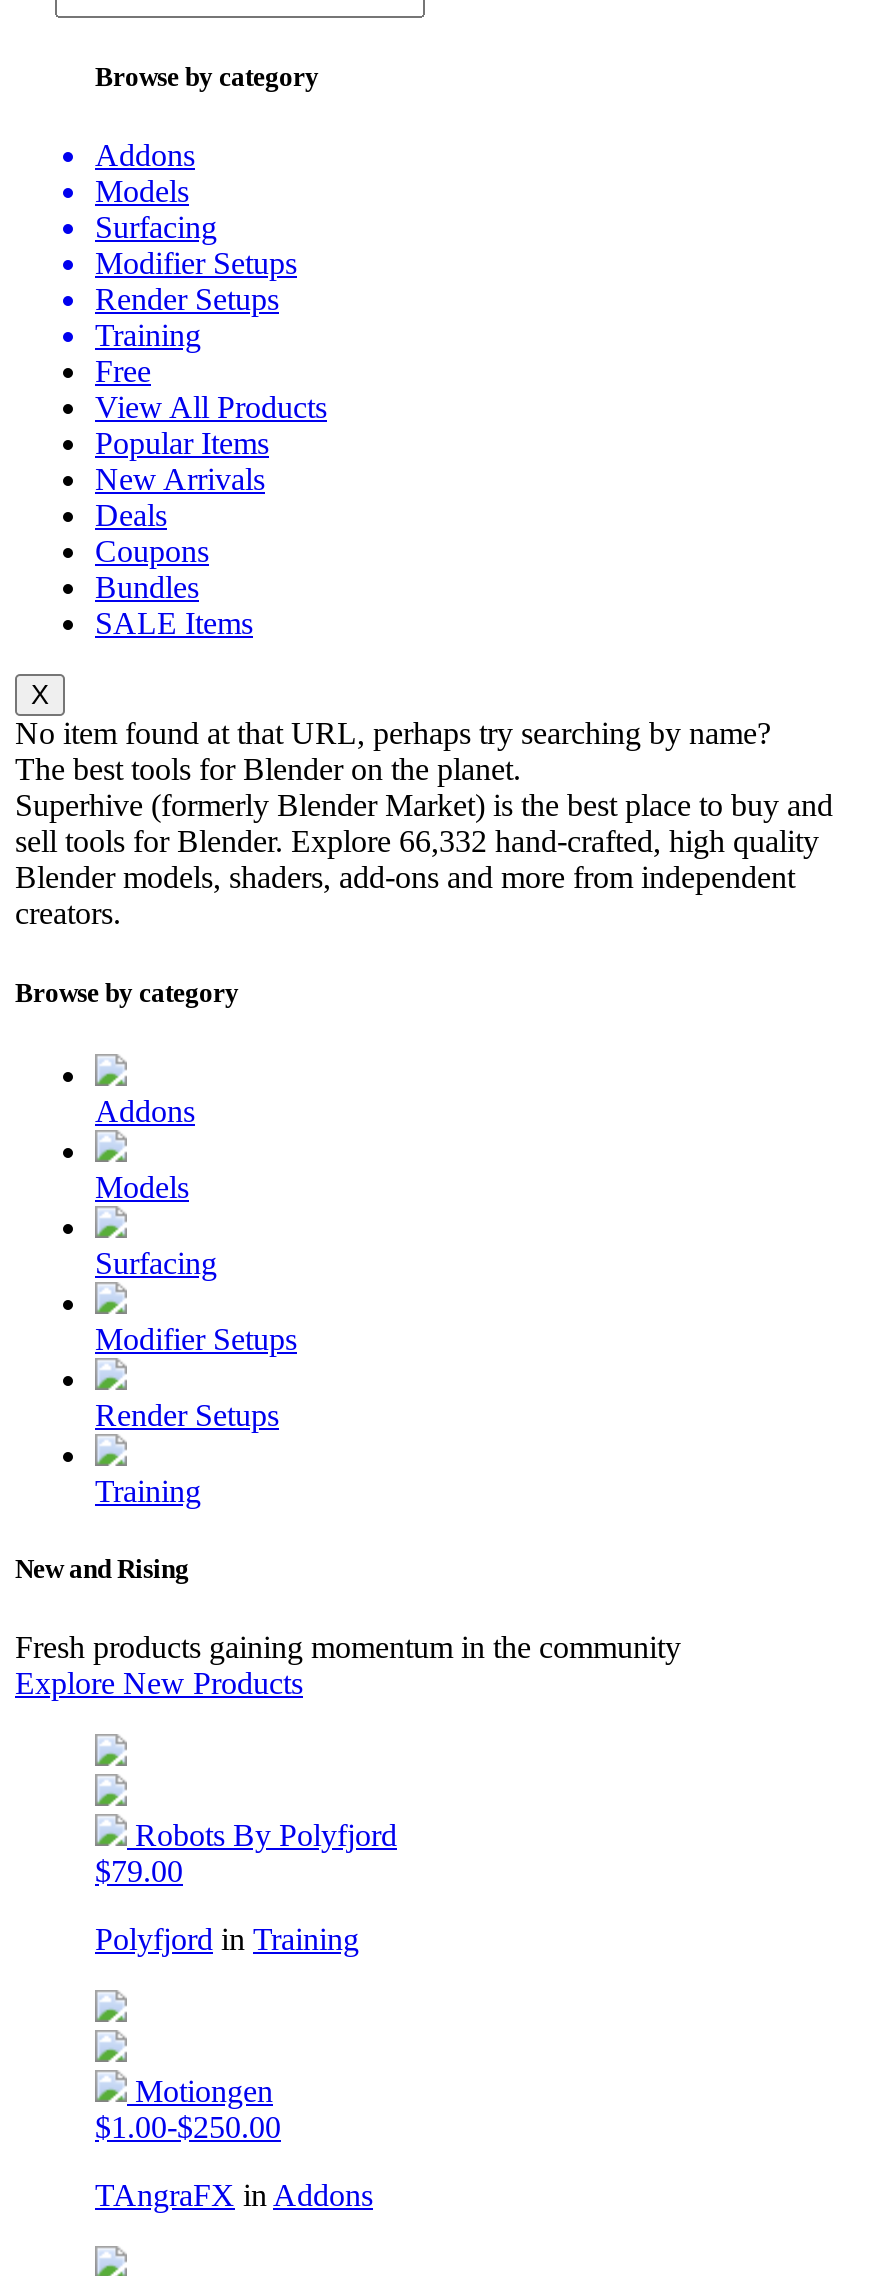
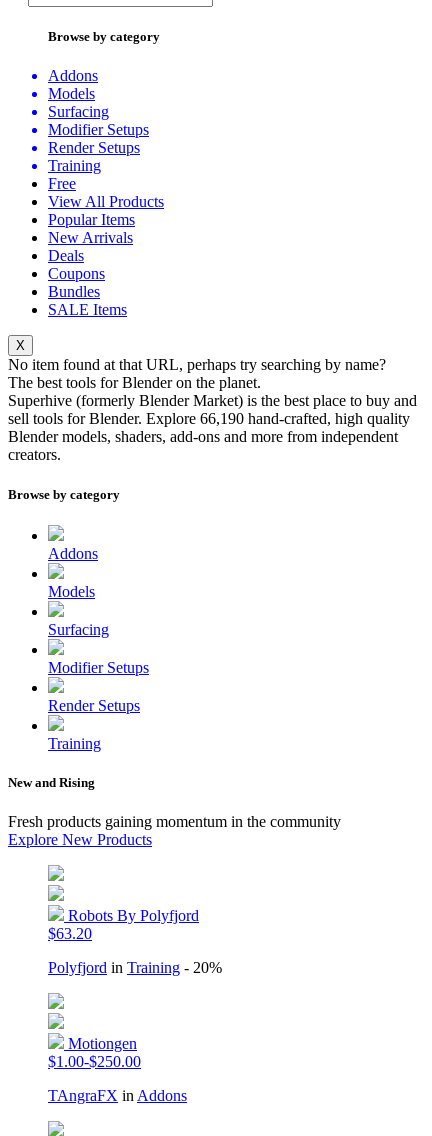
- sell tools for Blender. Explore 66,332 hand-crafted, high quality
+ sell tools for Blender. Explore 66,190 hand-crafted, high quality

- $79.00
+ $63.20

- Polyfjord in Training
+ Polyfjord in Training - 20%
